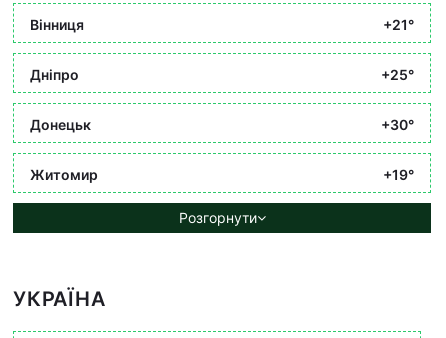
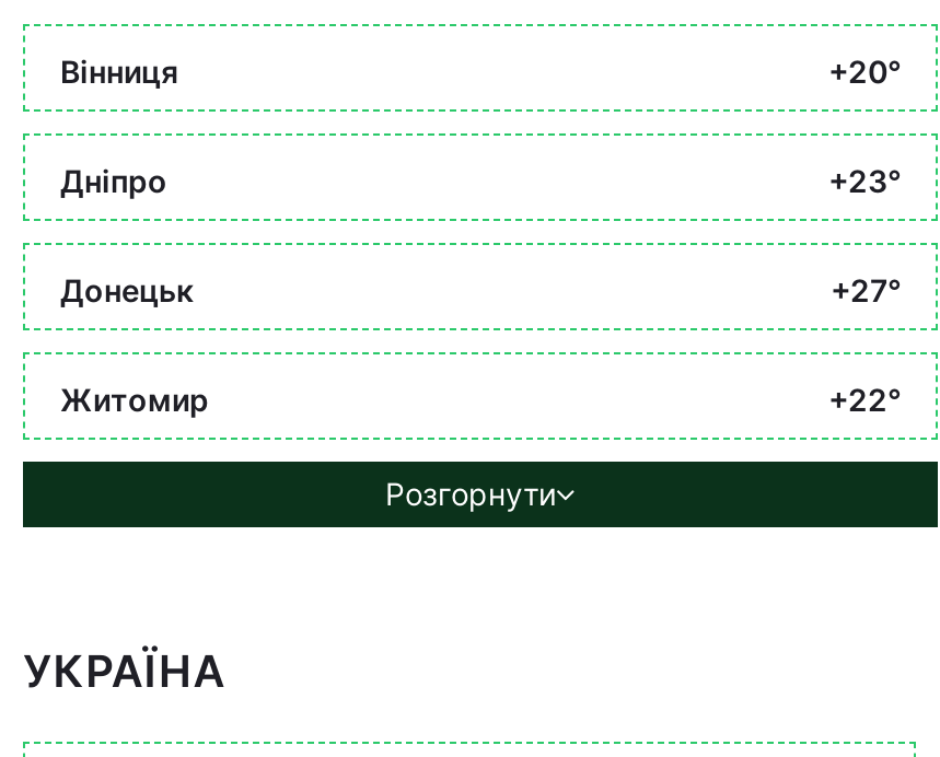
- +21°
+ +20°

- +25°
+ +23°

- +30°
+ +27°

- +19°
+ +22°
